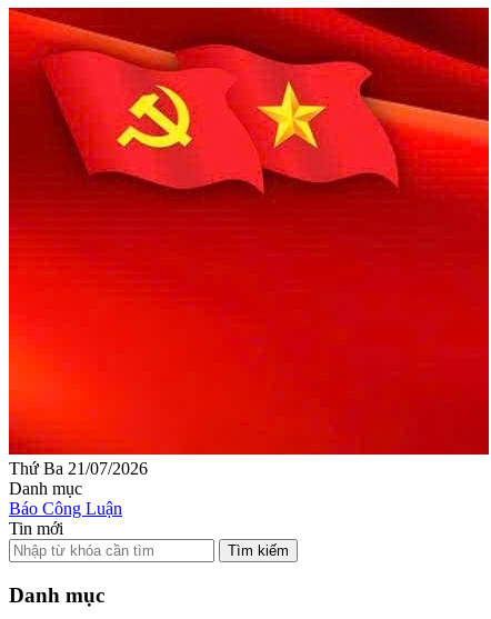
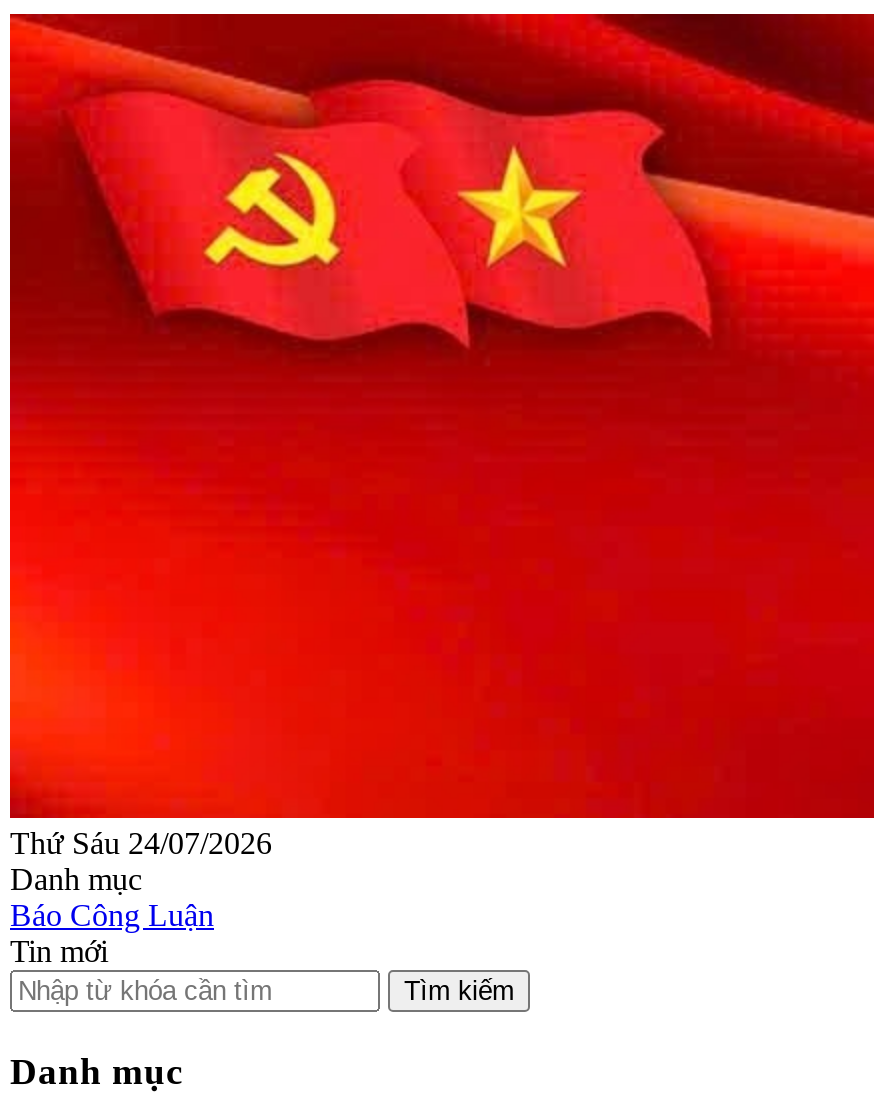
- Thứ Ba 21/07/2026
+ Thứ Sáu 24/07/2026
